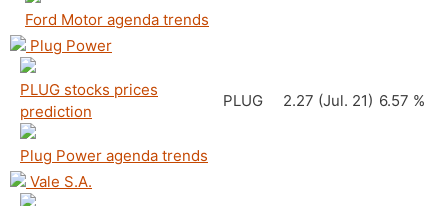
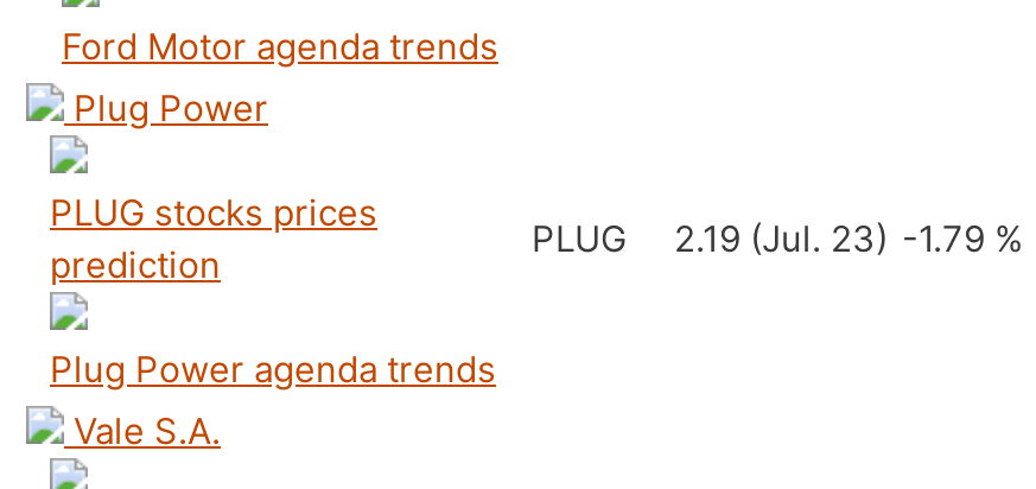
- PLUG 2.27 (Jul. 21) 6.57 %
+ PLUG 2.19 (Jul. 23) -1.79 %
